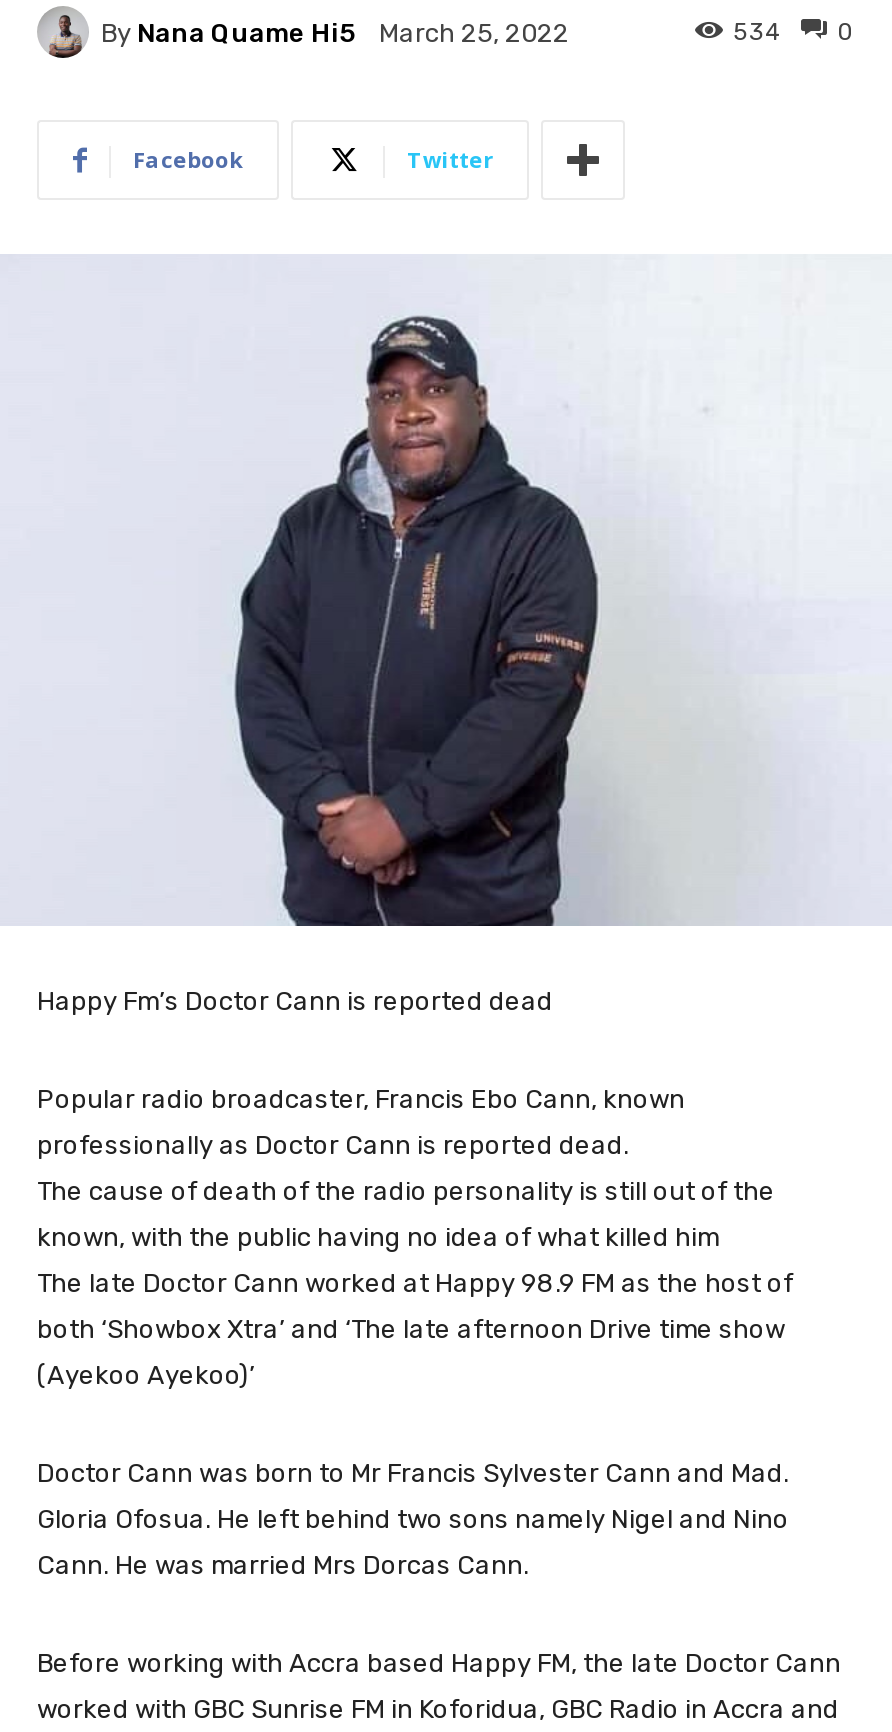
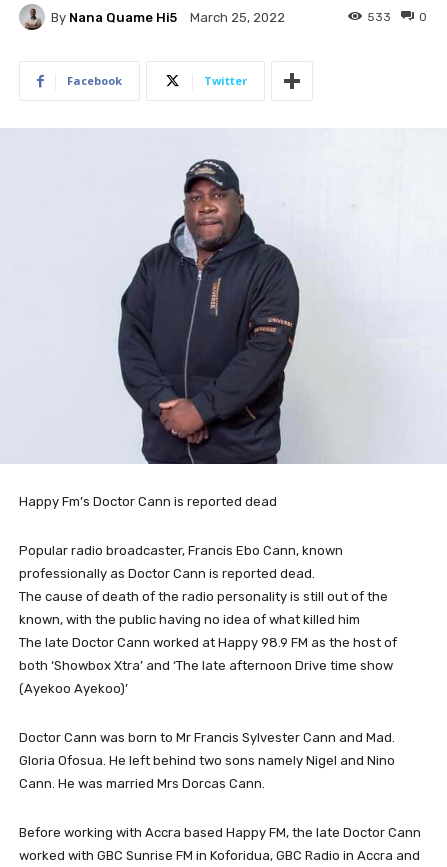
- 534
+ 533
